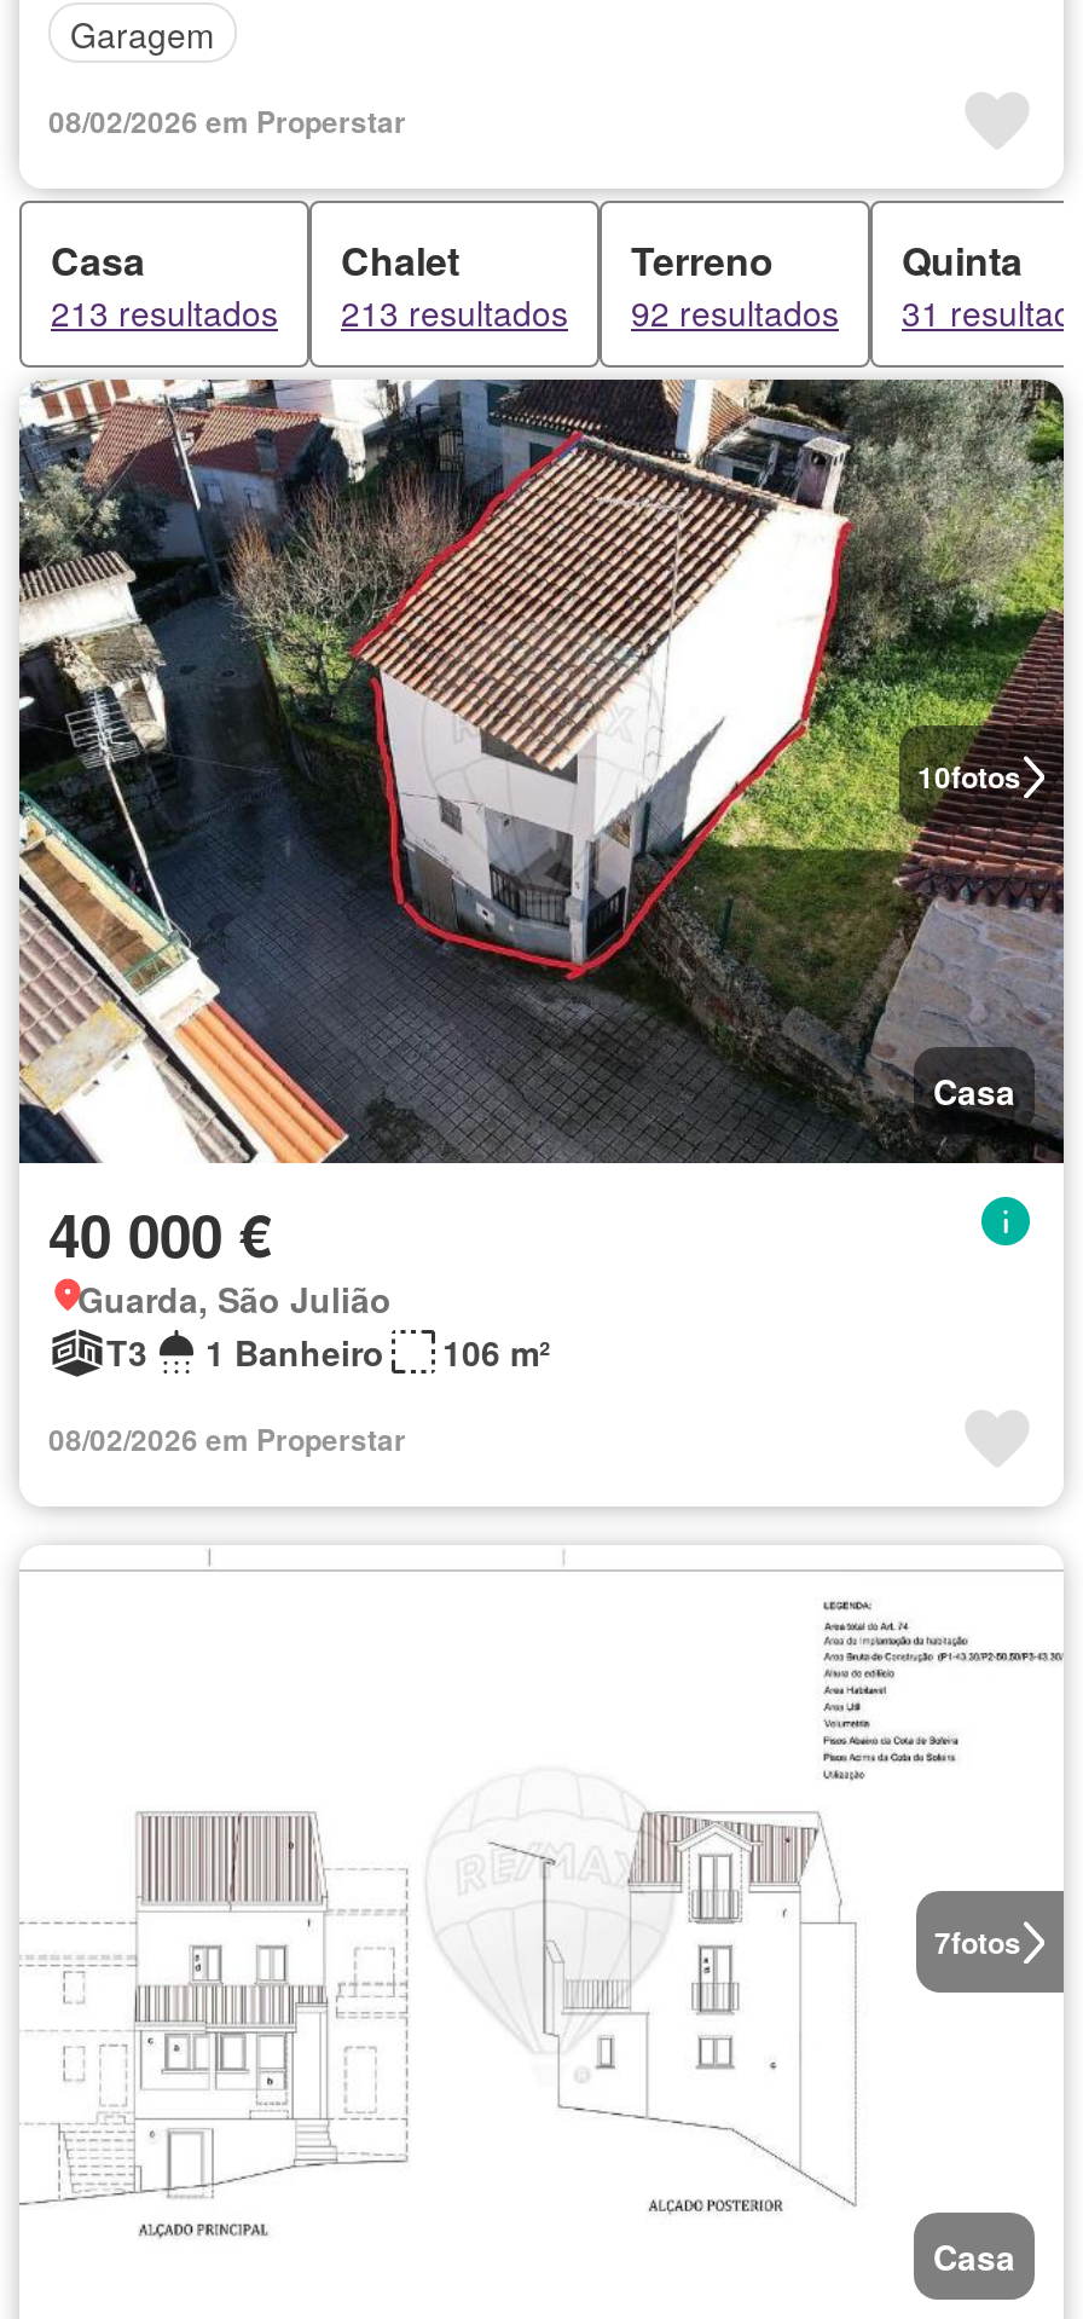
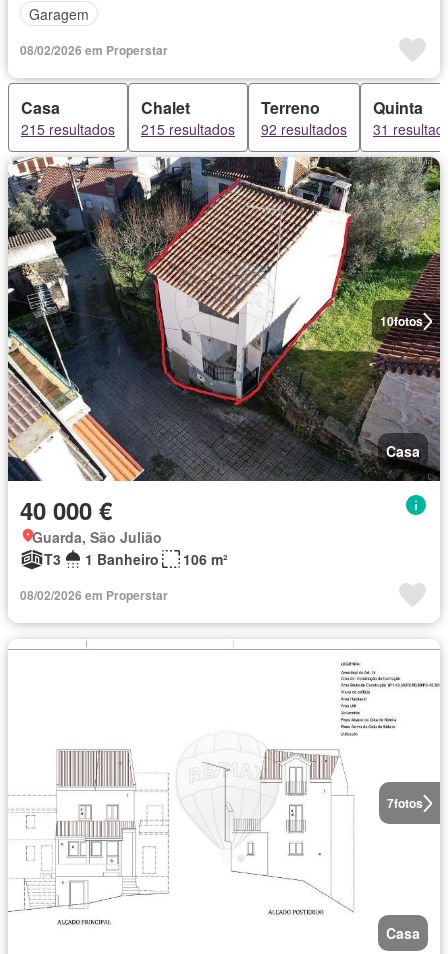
- 213 resultados
+ 215 resultados

- 213 resultados
+ 215 resultados
